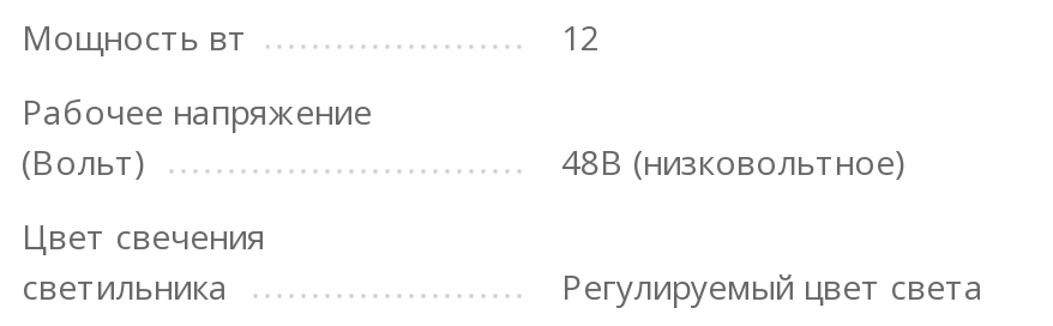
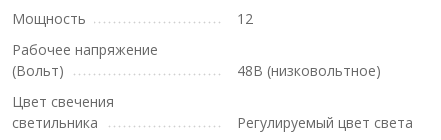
- Мощность вт
+ Мощность
